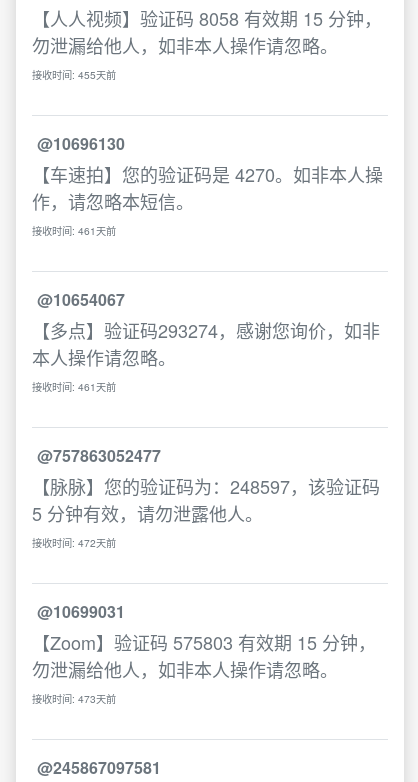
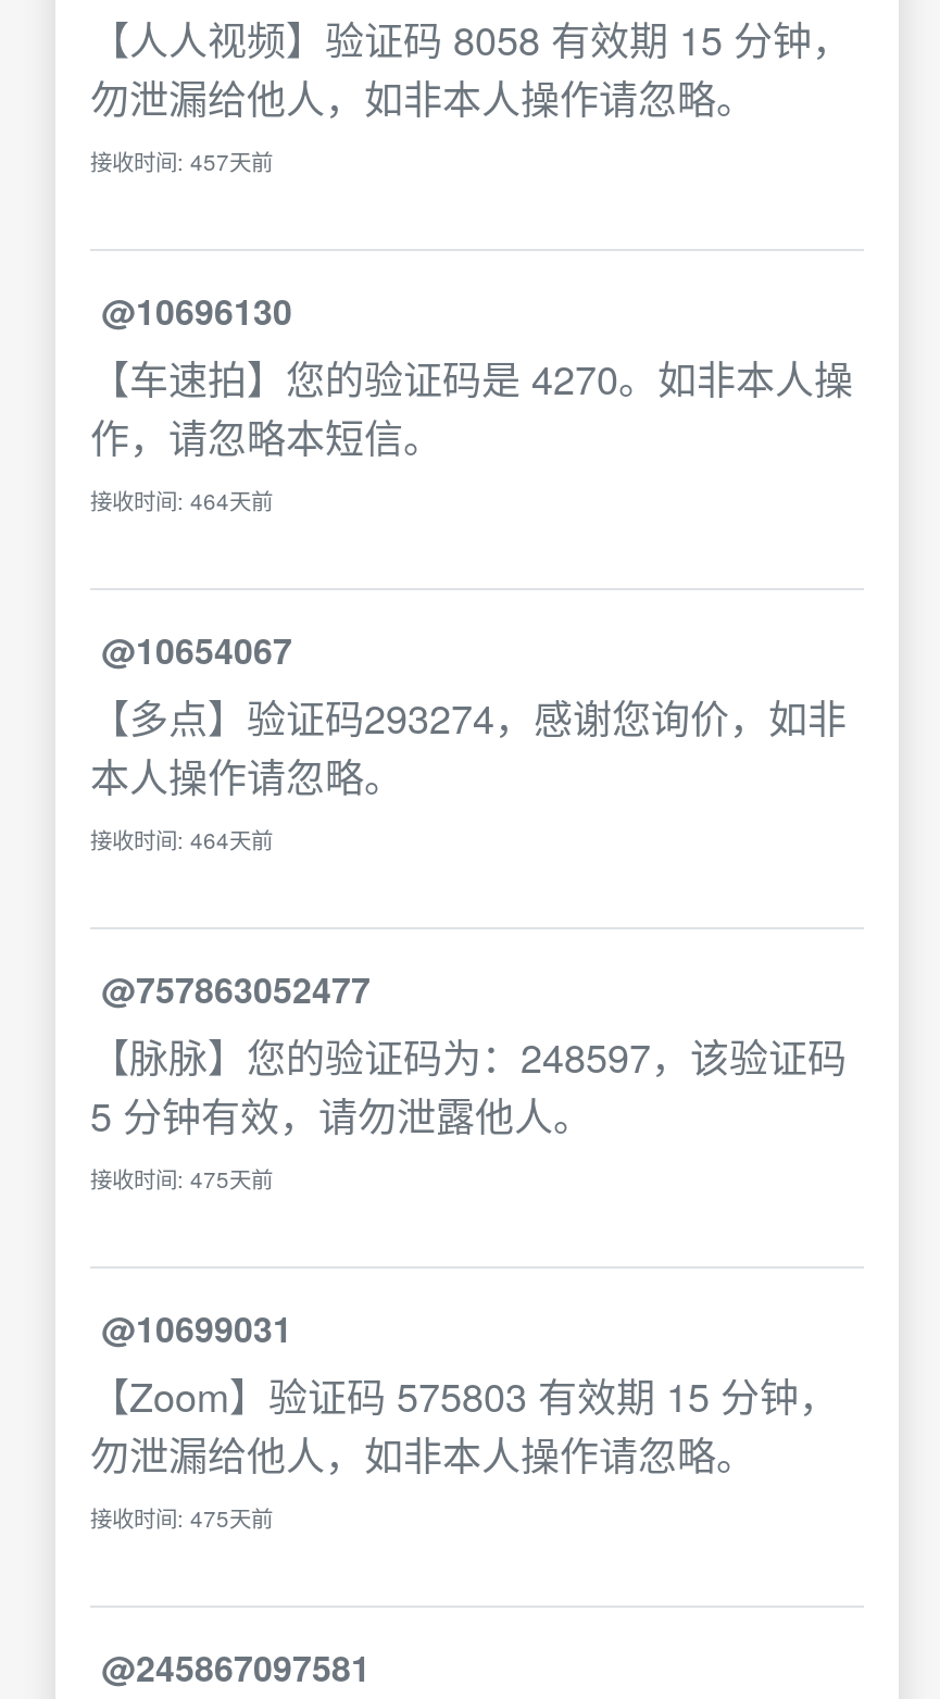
- 接收时间: 455天前
+ 接收时间: 457天前

- 接收时间: 461天前
+ 接收时间: 464天前

- 接收时间: 461天前
+ 接收时间: 464天前

- 接收时间: 472天前
+ 接收时间: 475天前

- 接收时间: 473天前
+ 接收时间: 475天前
